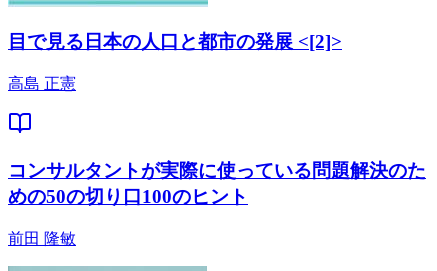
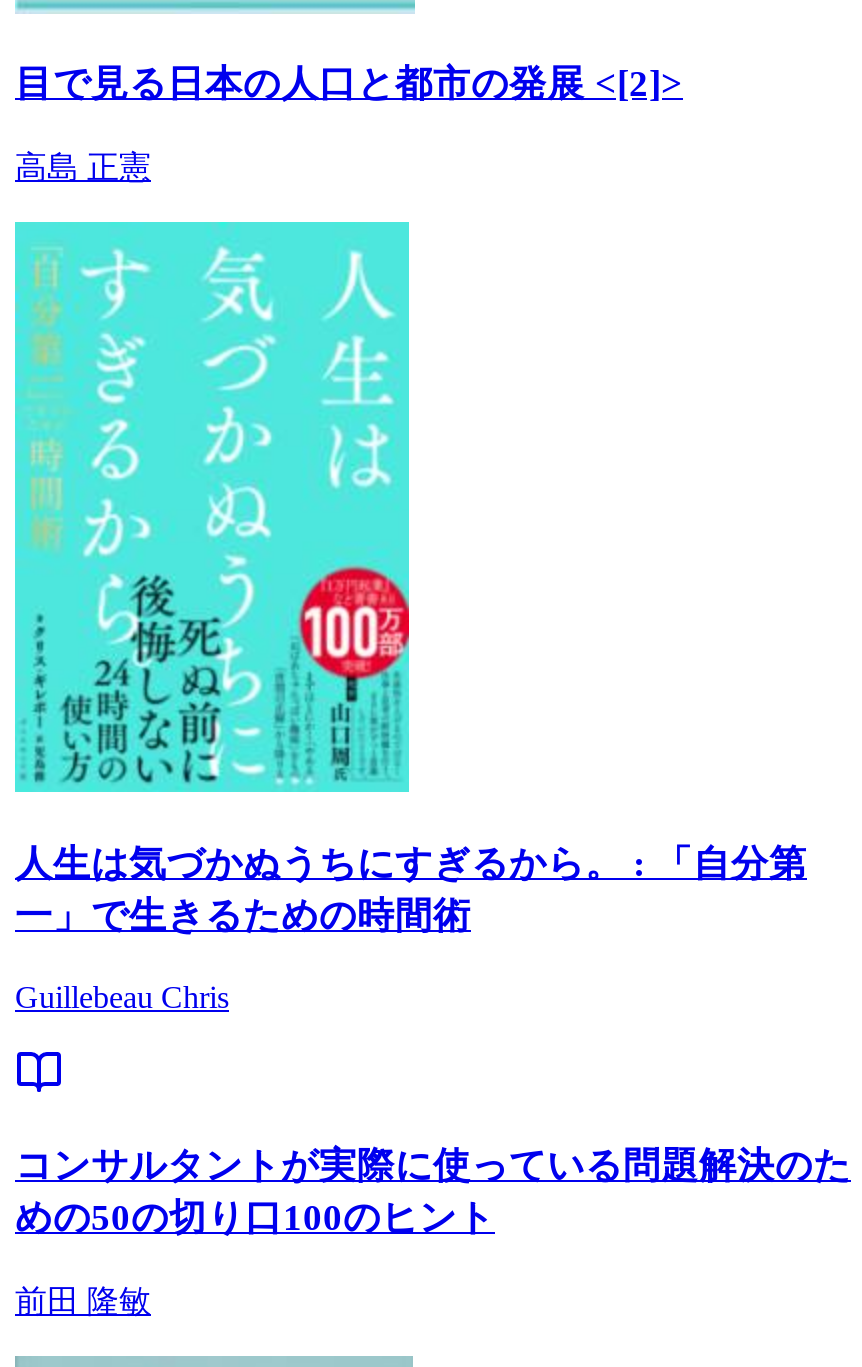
+ [image]
+ 人生は気づかぬうちにすぎるから。 : 「自分第
+ 一」で生きるための時間術
+ Guillebeau Chris
